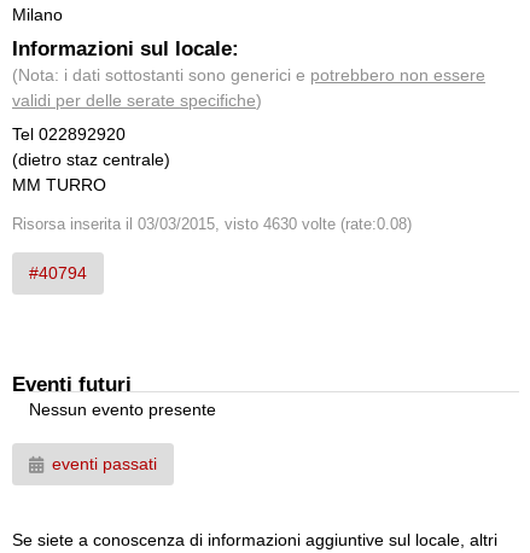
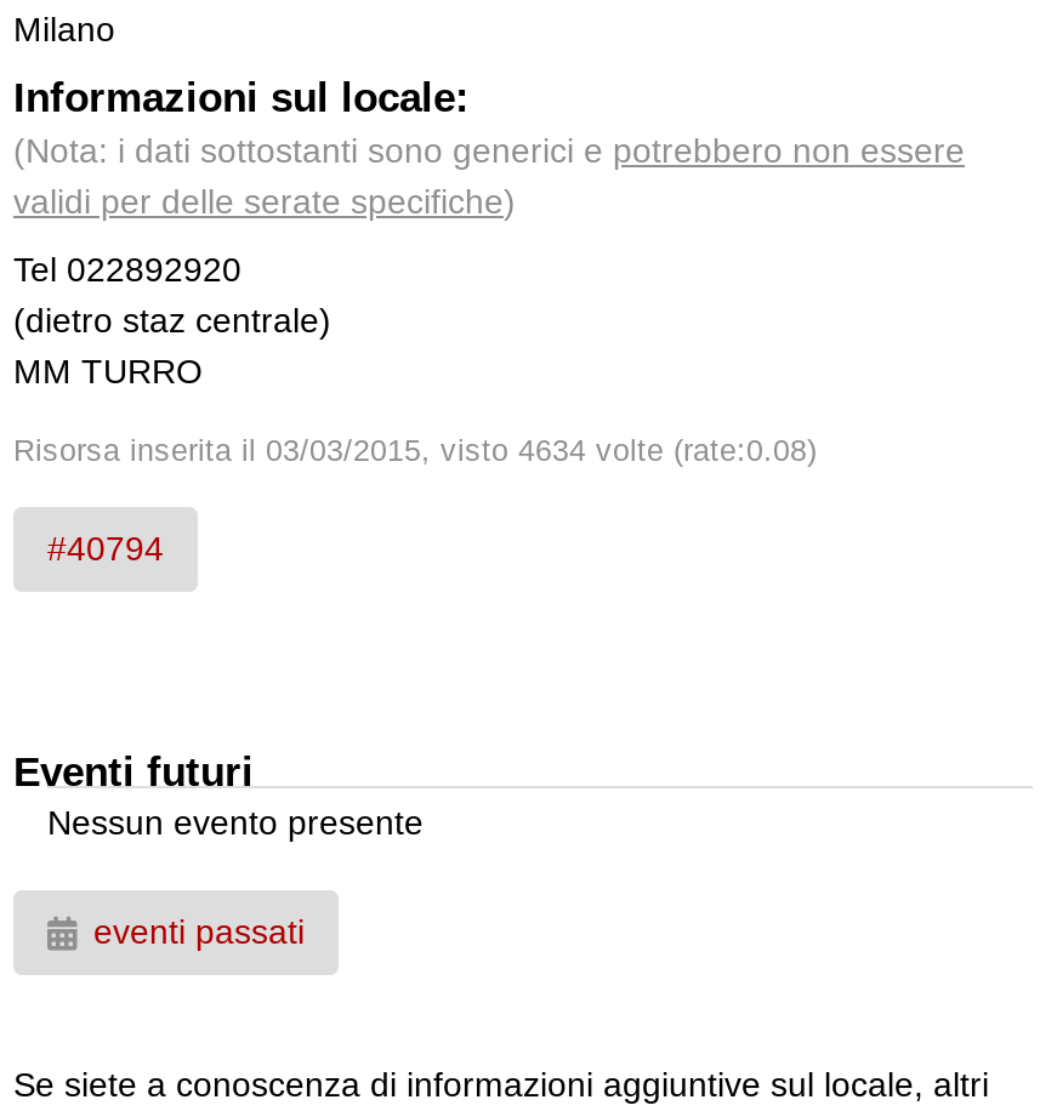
- Risorsa inserita il 03/03/2015, visto 4630 volte (rate:0.08)
+ Risorsa inserita il 03/03/2015, visto 4634 volte (rate:0.08)
